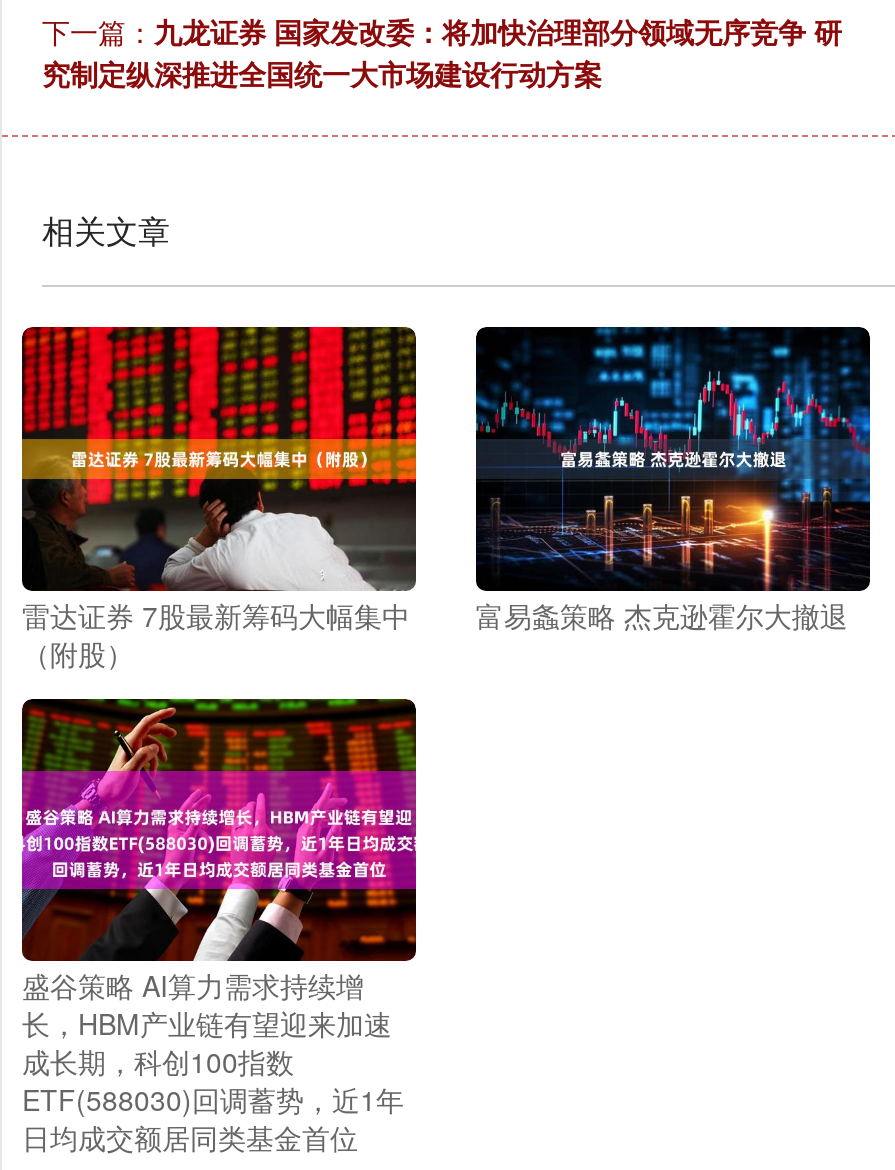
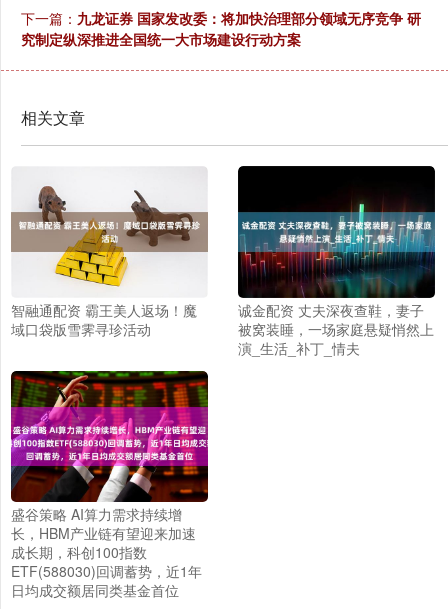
- [image]
- 雷达证券 7股最新筹码大幅集中
- （附股）
+ [image]
+ 智融通配资 霸王美人返场！魔
+ 域口袋版雪霁寻珍活动

- [image]
- 富易螽策略 杰克逊霍尔大撤退
+ [image]
+ 诚金配资 丈夫深夜查鞋，妻子
+ 被窝装睡，一场家庭悬疑悄然上
+ 演_生活_补丁_情夫
